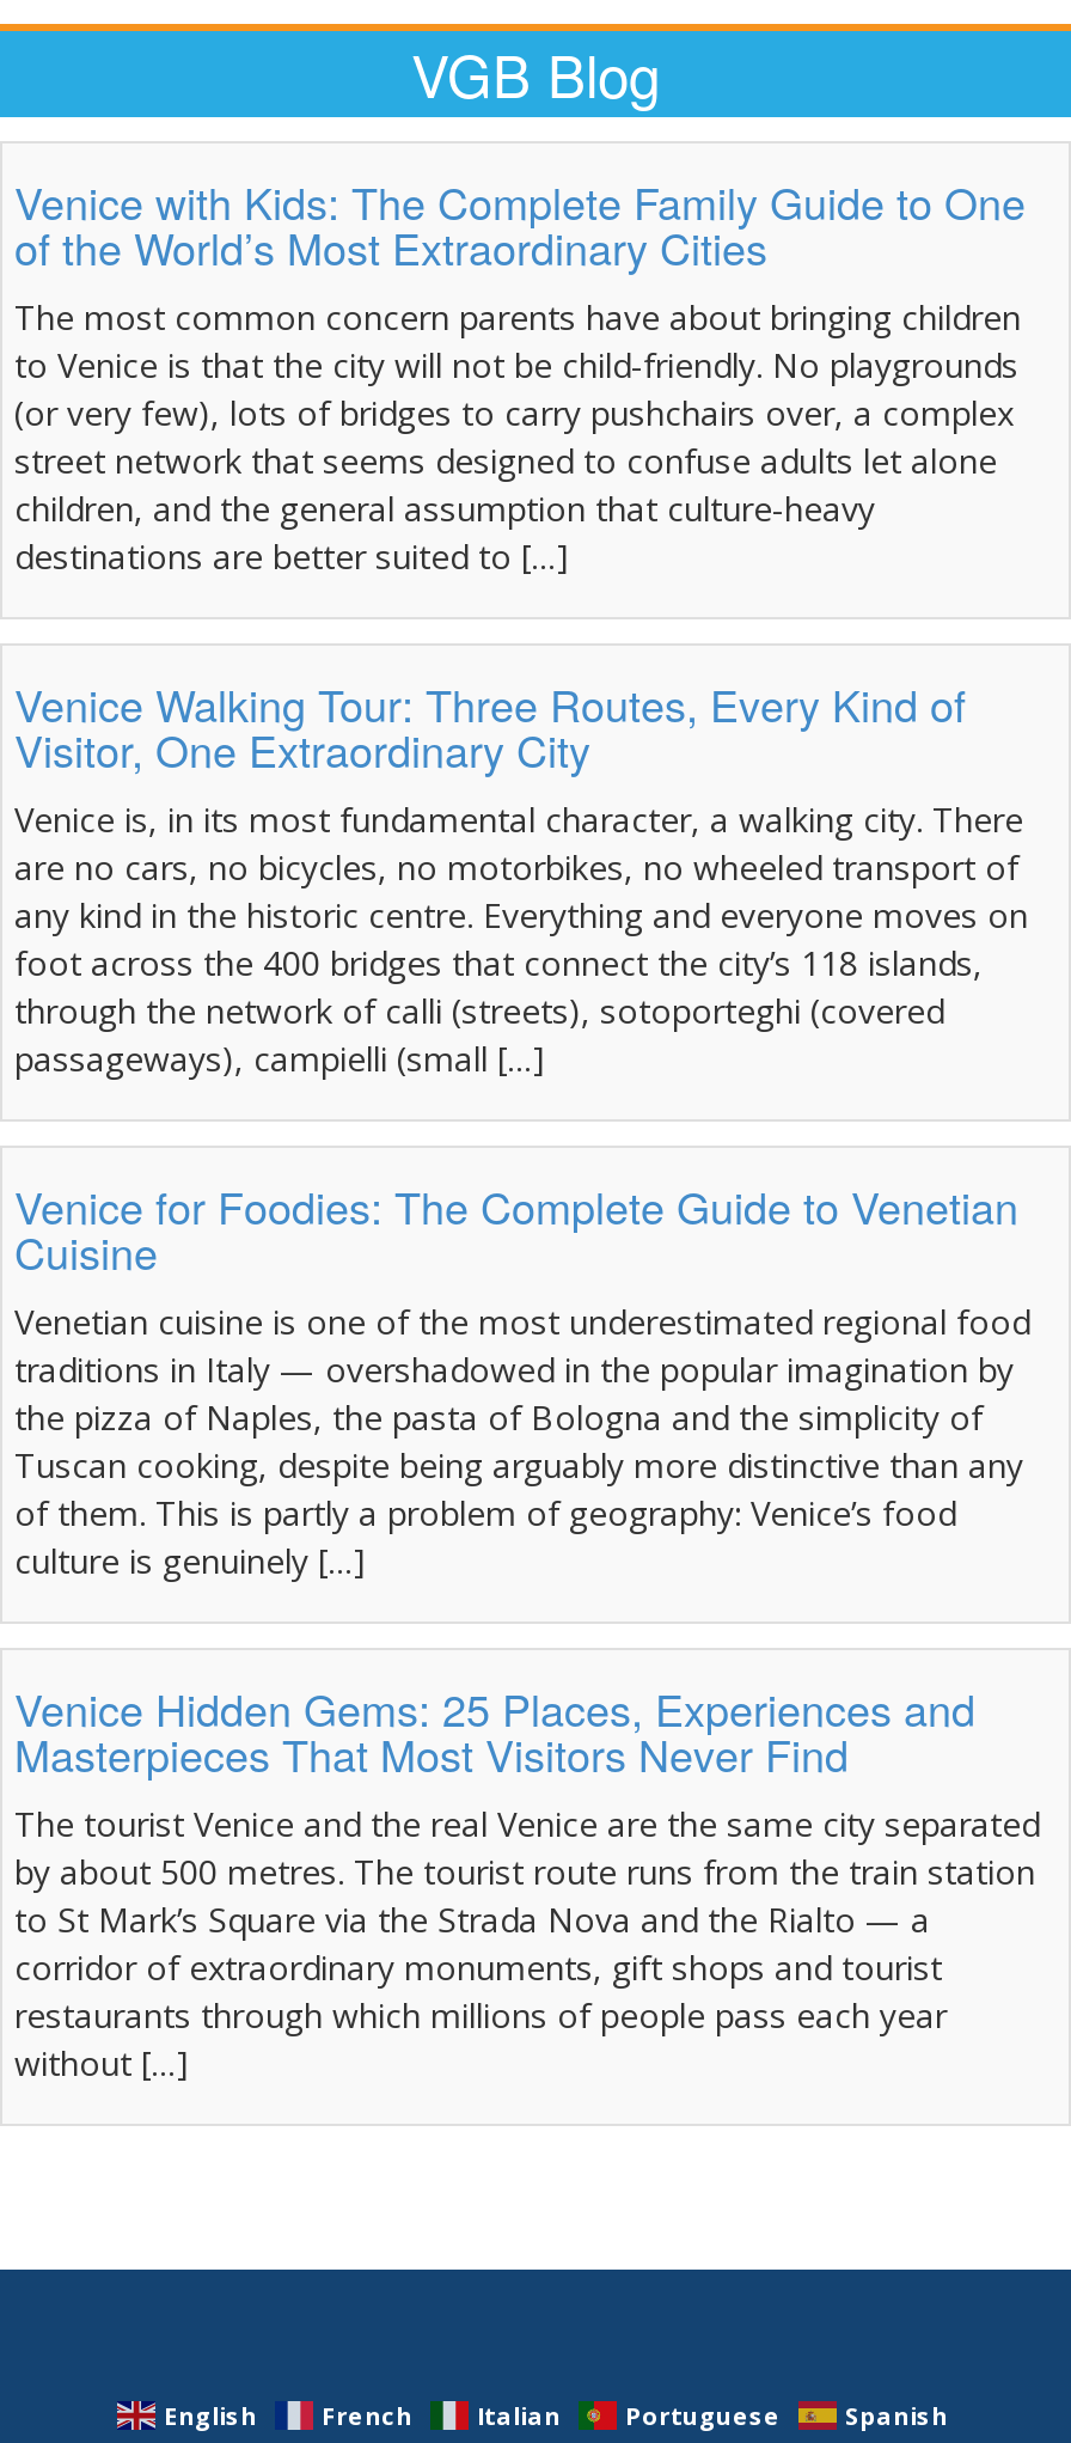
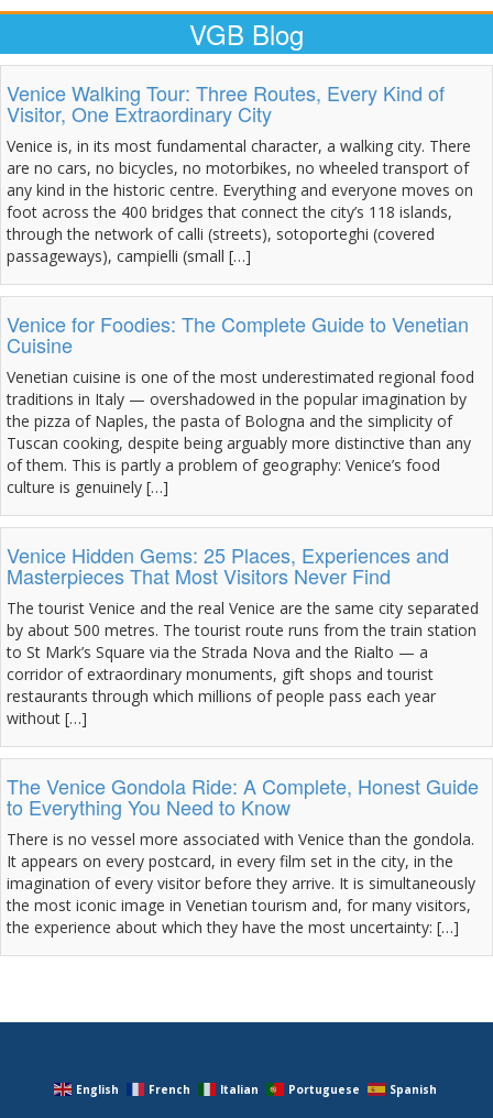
- Venice with Kids: The Complete Family Guide to One
- of the World’s Most Extraordinary Cities
- The most common concern parents have about bringing children
- to Venice is that the city will not be child-friendly. No playgrounds
- (or very few), lots of bridges to carry pushchairs over, a complex
- street network that seems designed to confuse adults let alone
- children, and the general assumption that culture-heavy
- destinations are better suited to […]

moved up: Venice Walking Tour: Three Routes, Every Kind of | Visitor, One Extraordinary City | Venice is, in its most fundamental character, a walking city. There | ... | restaurants through which millions of people pass each year | without […]

+ The Venice Gondola Ride: A Complete, Honest Guide
+ to Everything You Need to Know
+ There is no vessel more associated with Venice than the gondola.
+ It appears on every postcard, in every film set in the city, in the
+ imagination of every visitor before they arrive. It is simultaneously
+ the most iconic image in Venetian tourism and, for many visitors,
+ the experience about which they have the most uncertainty: […]
